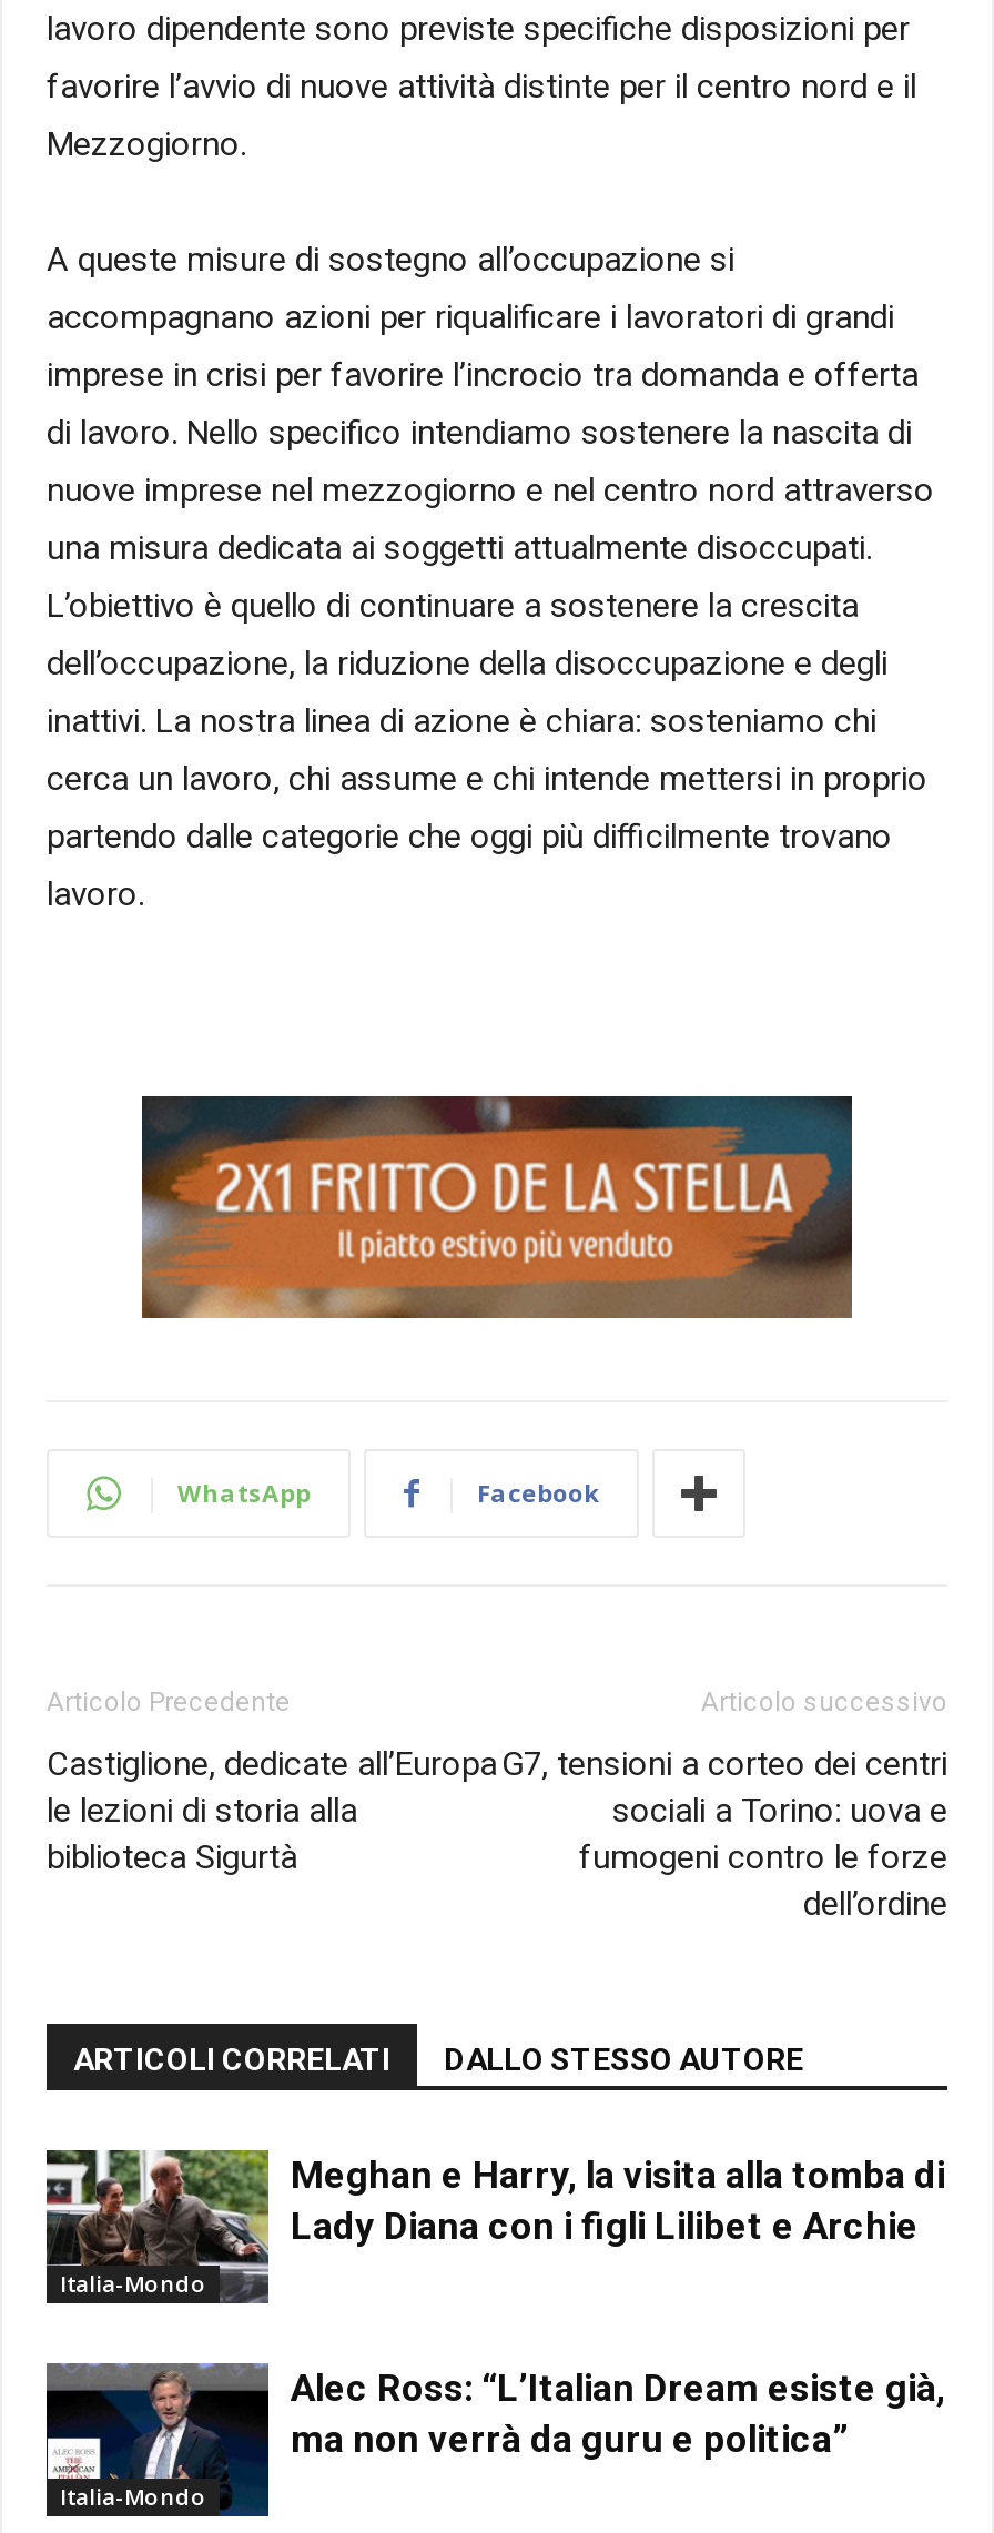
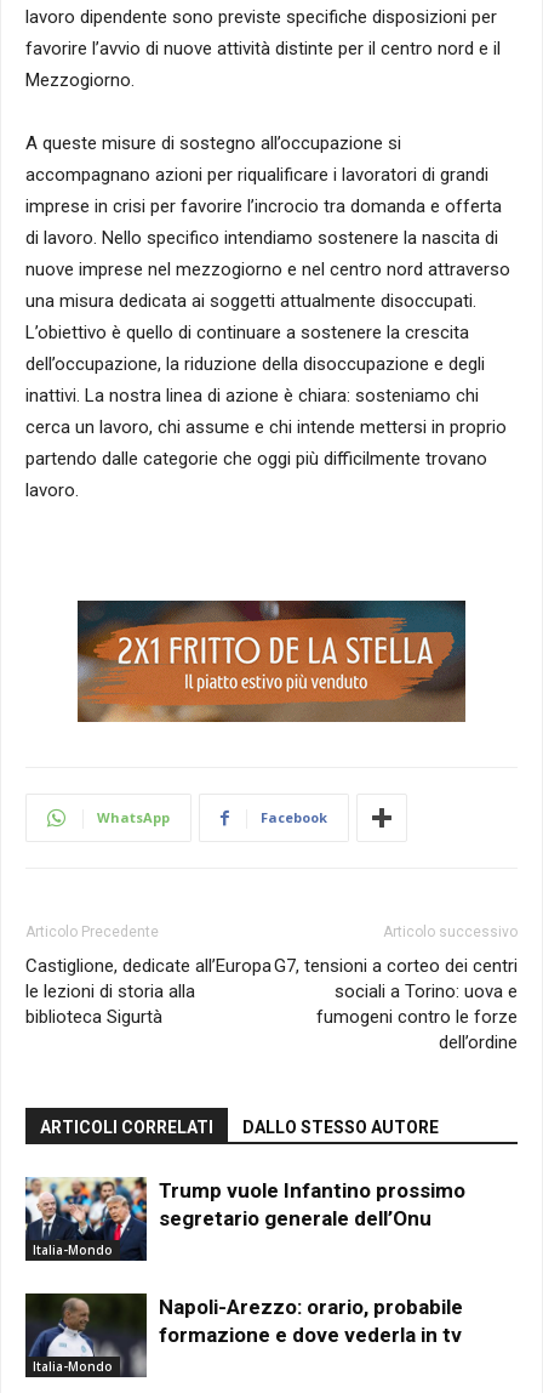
- [image]
- Meghan e Harry, la visita alla tomba di
- Lady Diana con i figli Lilibet e Archie
+ [image]
+ Trump vuole Infantino prossimo
+ segretario generale dell’Onu

- [image]
- Alec Ross: “L’Italian Dream esiste già,
- ma non verrà da guru e politica”
+ [image]
+ Napoli-Arezzo: orario, probabile
+ formazione e dove vederla in tv
